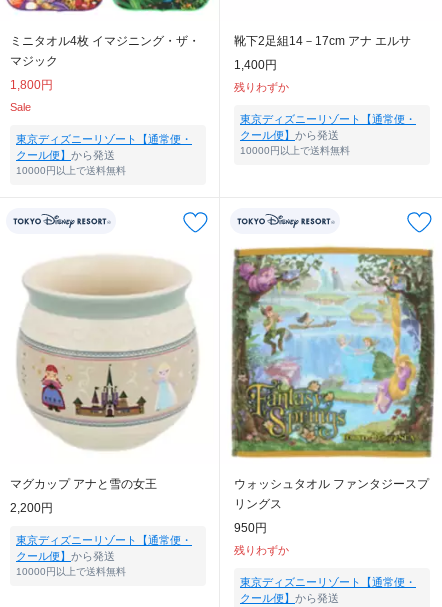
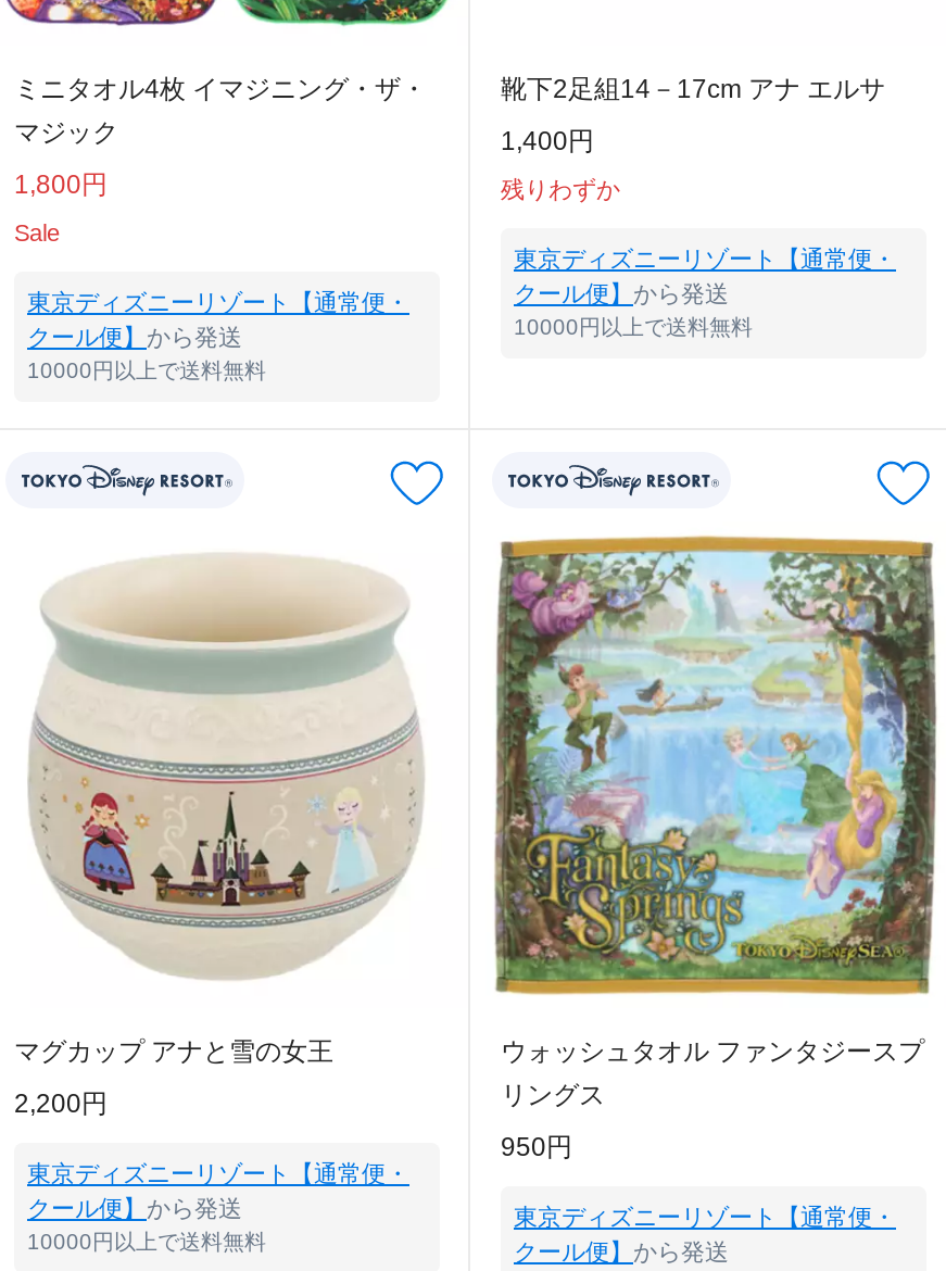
- 残りわずか
